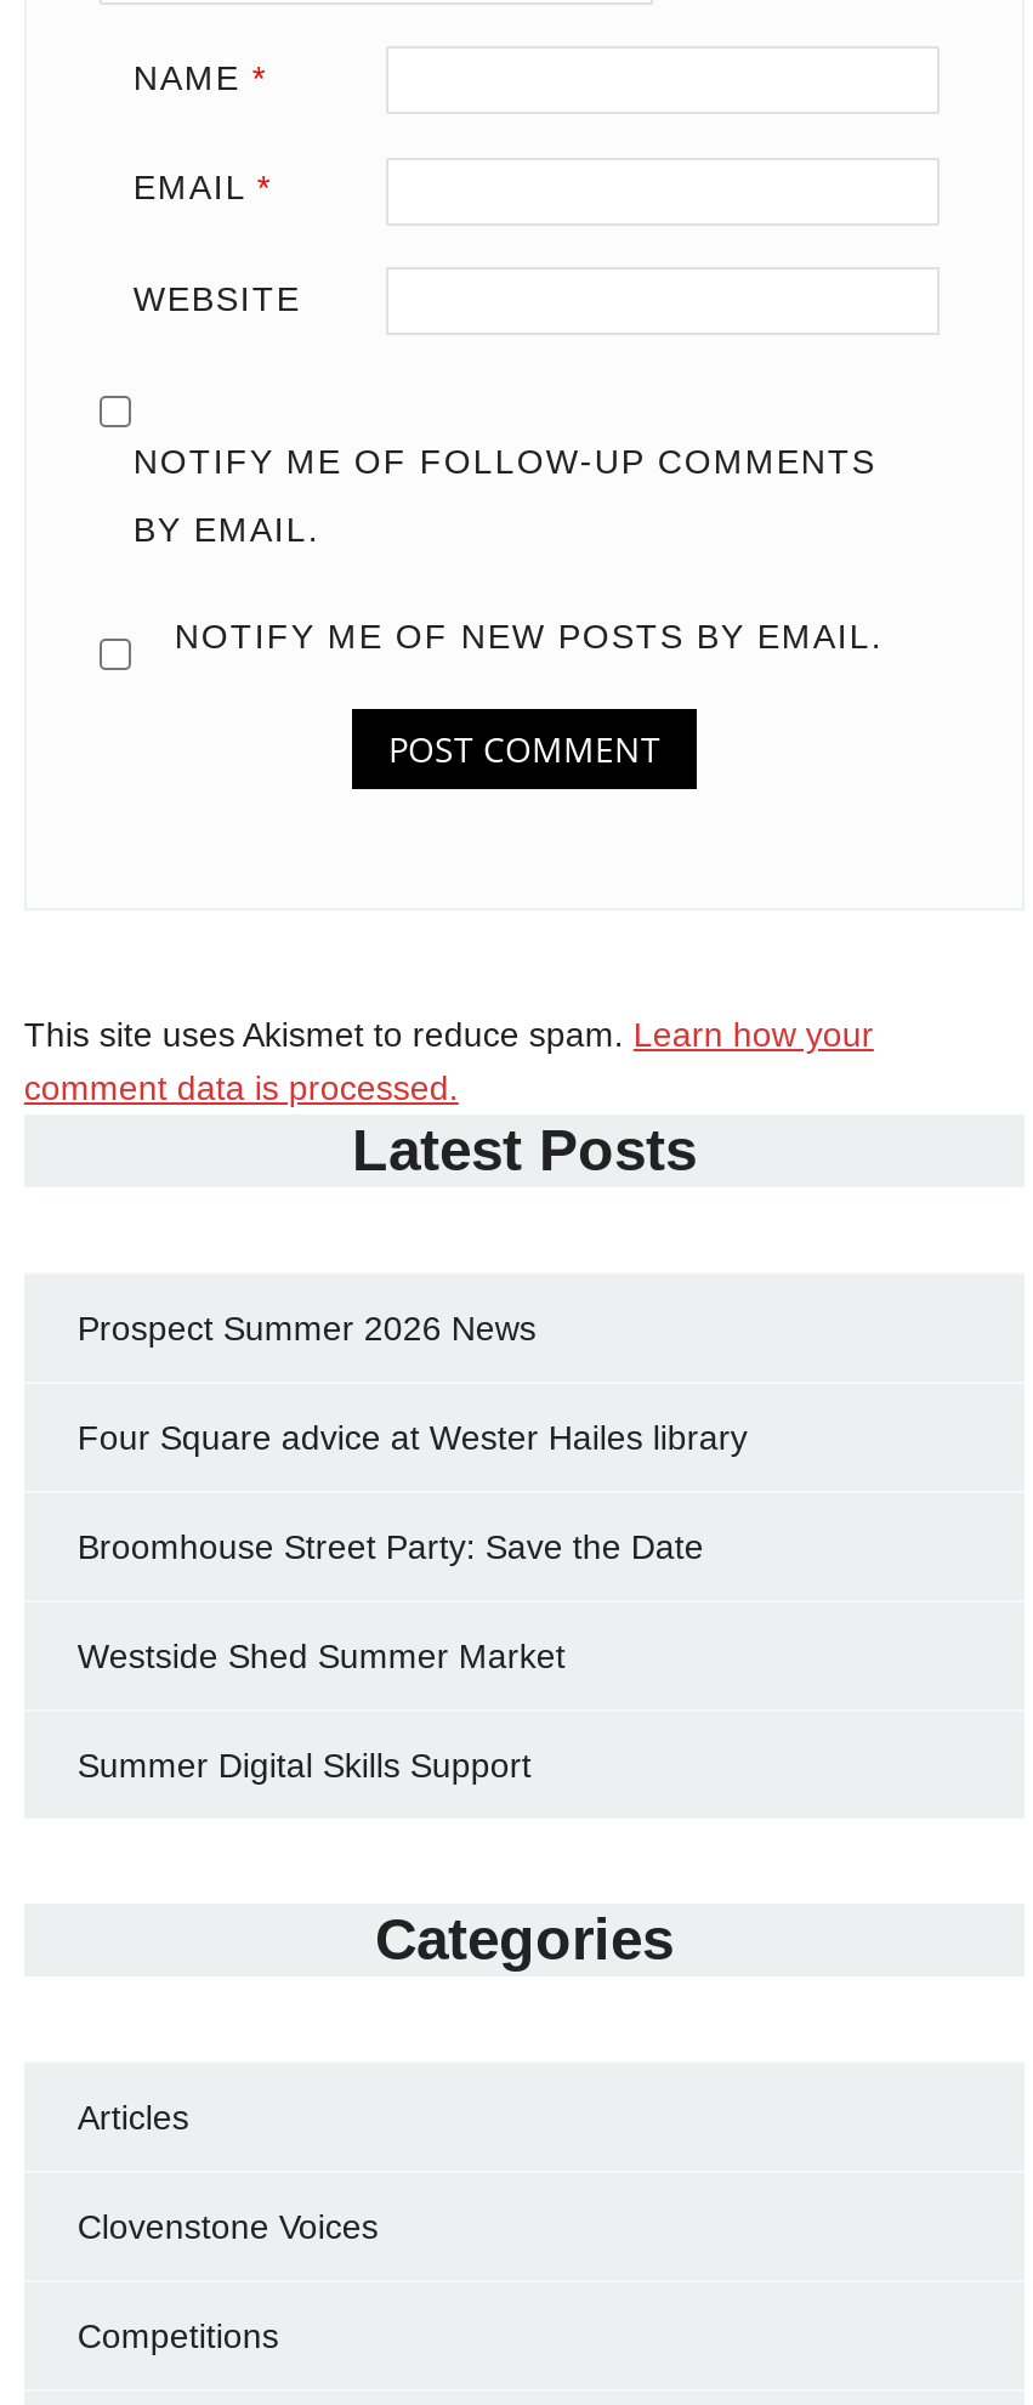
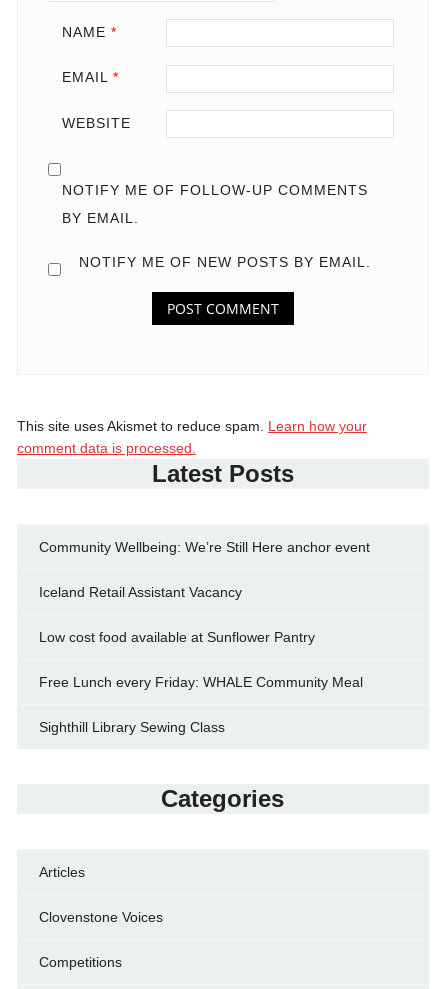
- Prospect Summer 2026 News
+ Community Wellbeing: We’re Still Here anchor event

- Four Square advice at Wester Hailes library
+ Iceland Retail Assistant Vacancy

- Broomhouse Street Party: Save the Date
+ Low cost food available at Sunflower Pantry

- Westside Shed Summer Market
+ Free Lunch every Friday: WHALE Community Meal

- Summer Digital Skills Support
+ Sighthill Library Sewing Class
